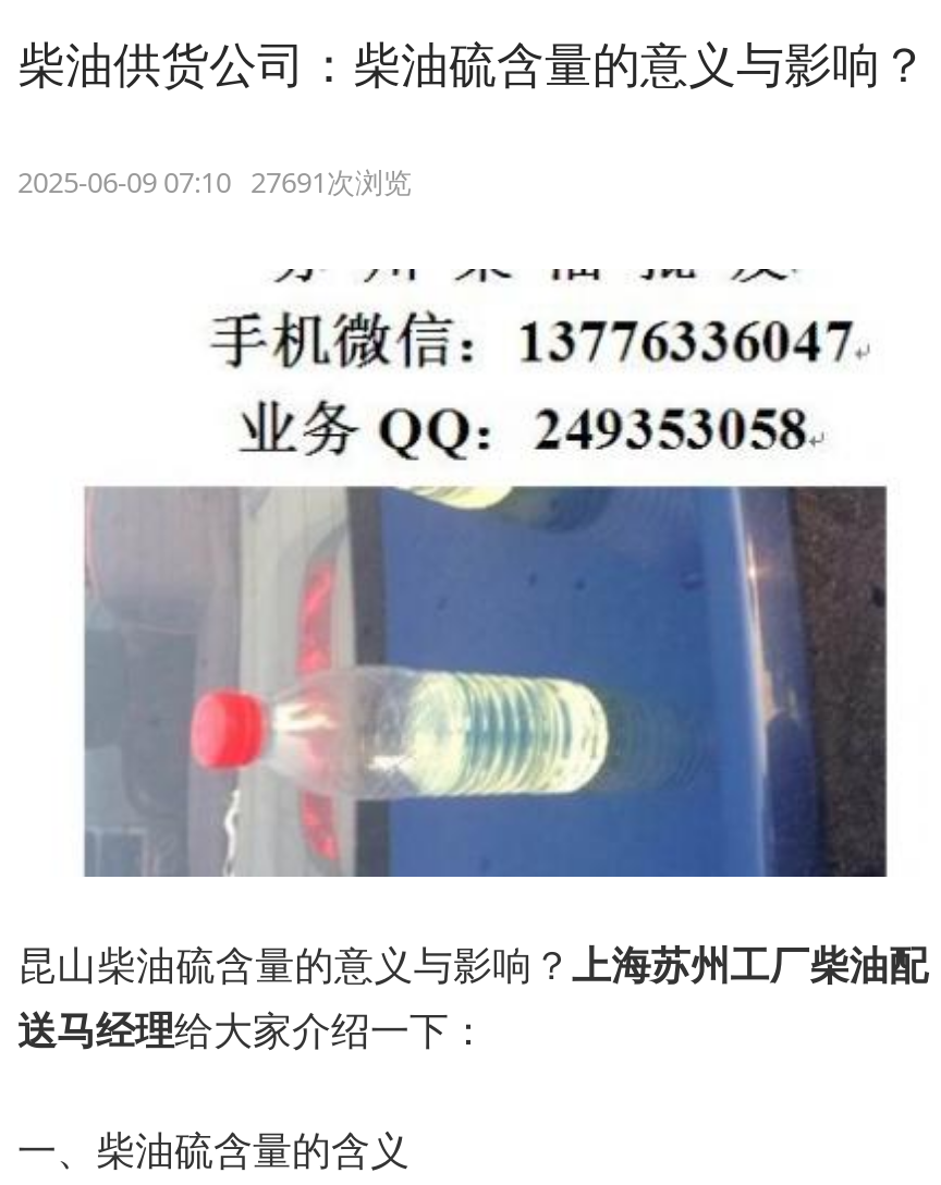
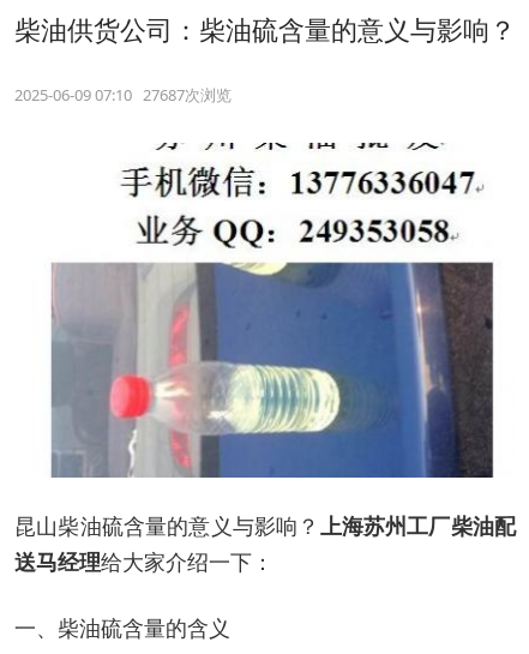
- 2025-06-09 07:10 27691次浏览
+ 2025-06-09 07:10 27687次浏览
